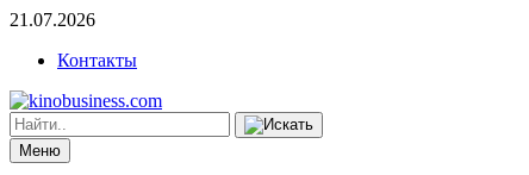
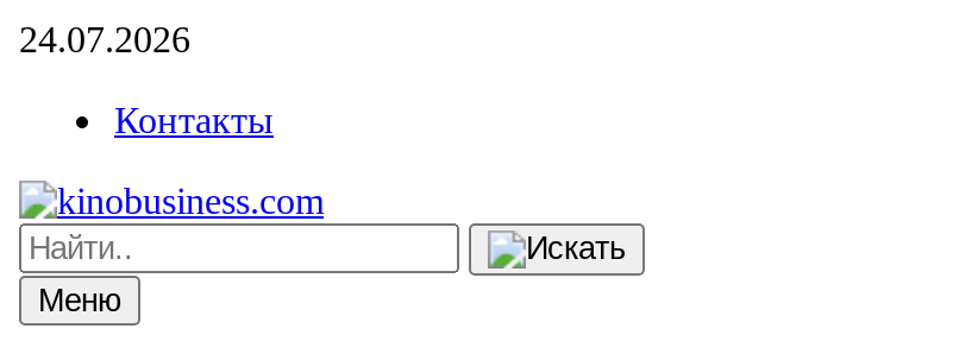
- 21.07.2026
+ 24.07.2026
